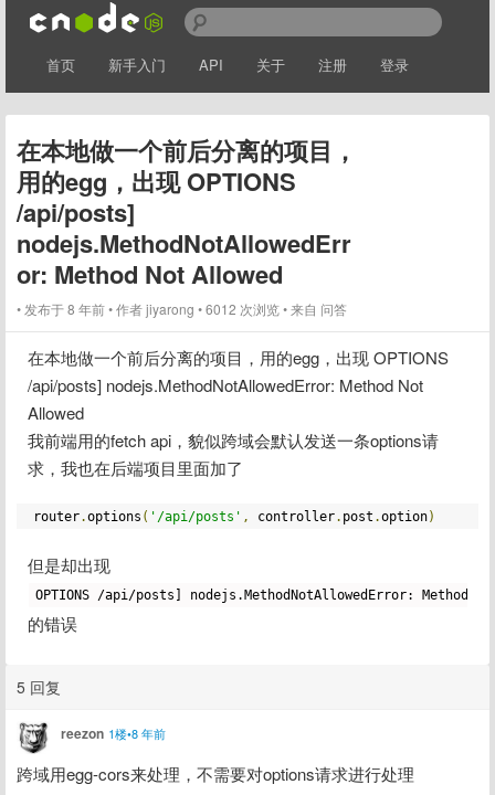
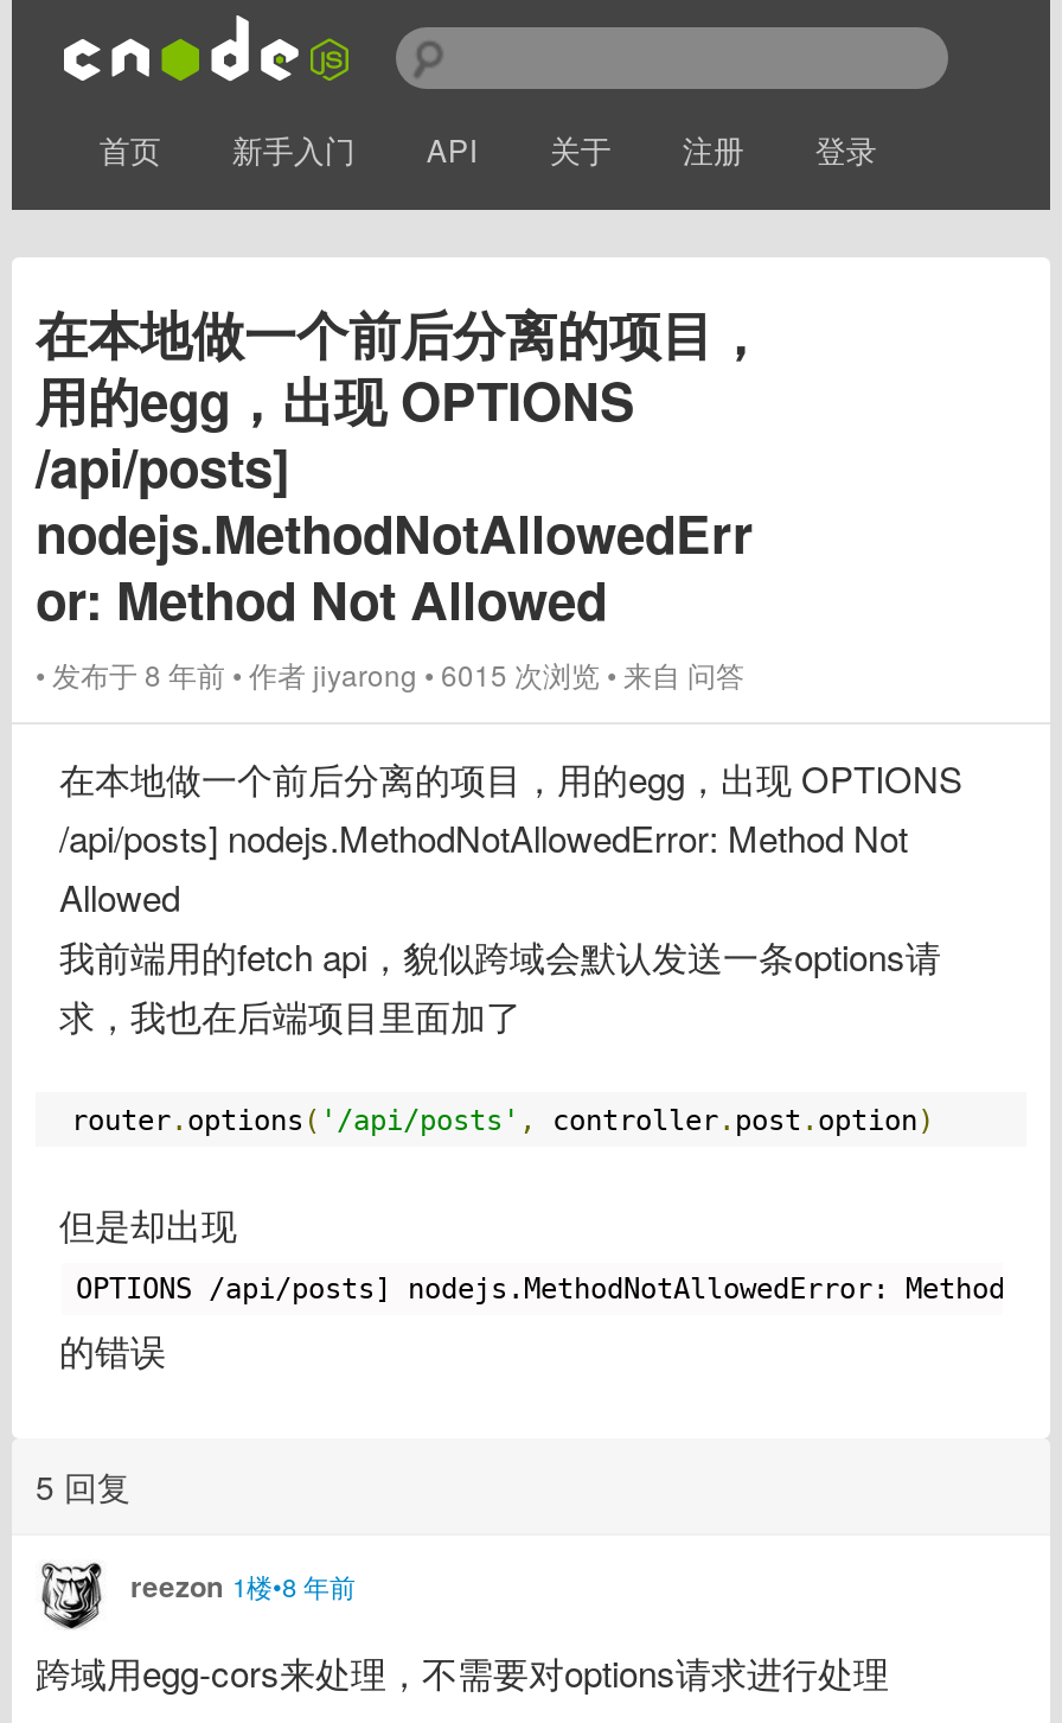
- 发布于 8 年前 作者jiyarong 6012 次浏览 来自 问答
+ 发布于 8 年前 作者jiyarong 6015 次浏览 来自 问答
